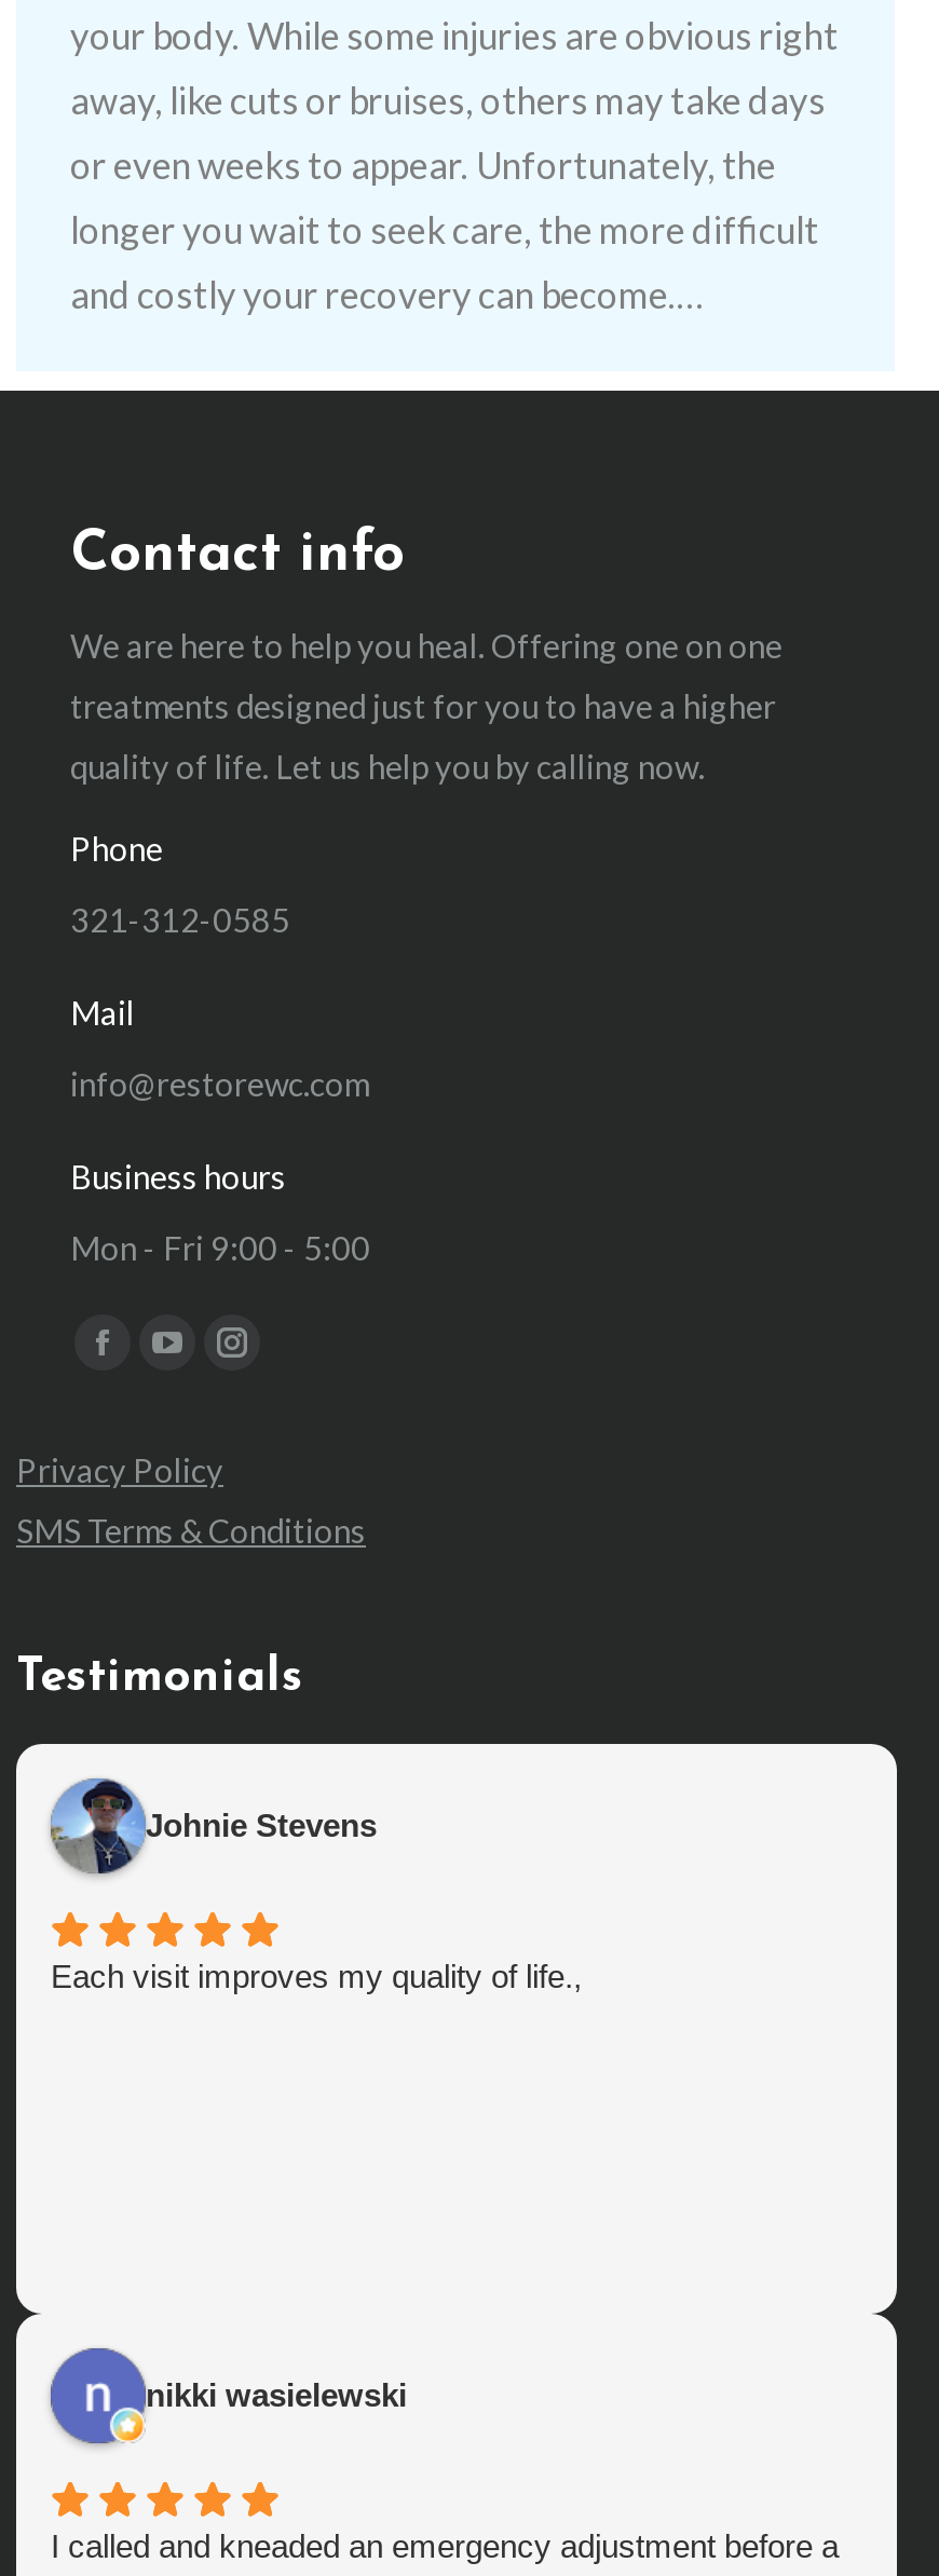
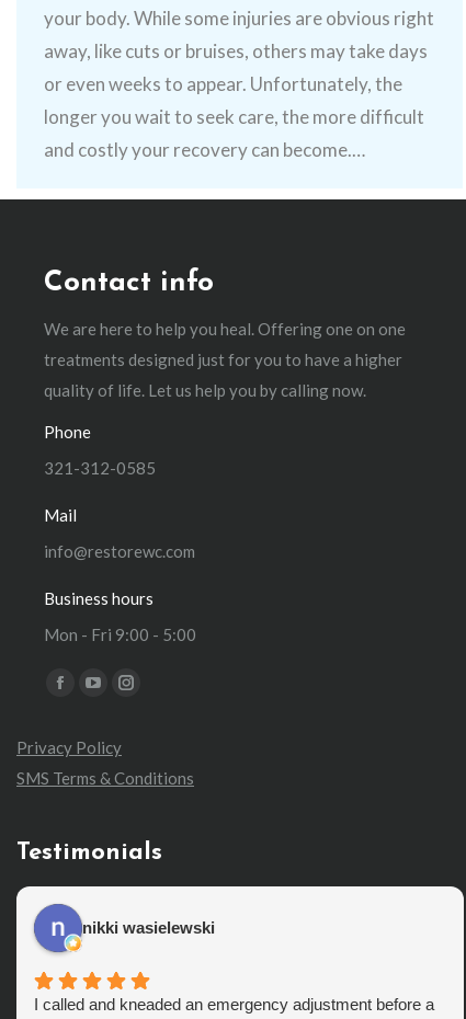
- [image]
- Johnie Stevens

- Each visit improves my quality of life.,
